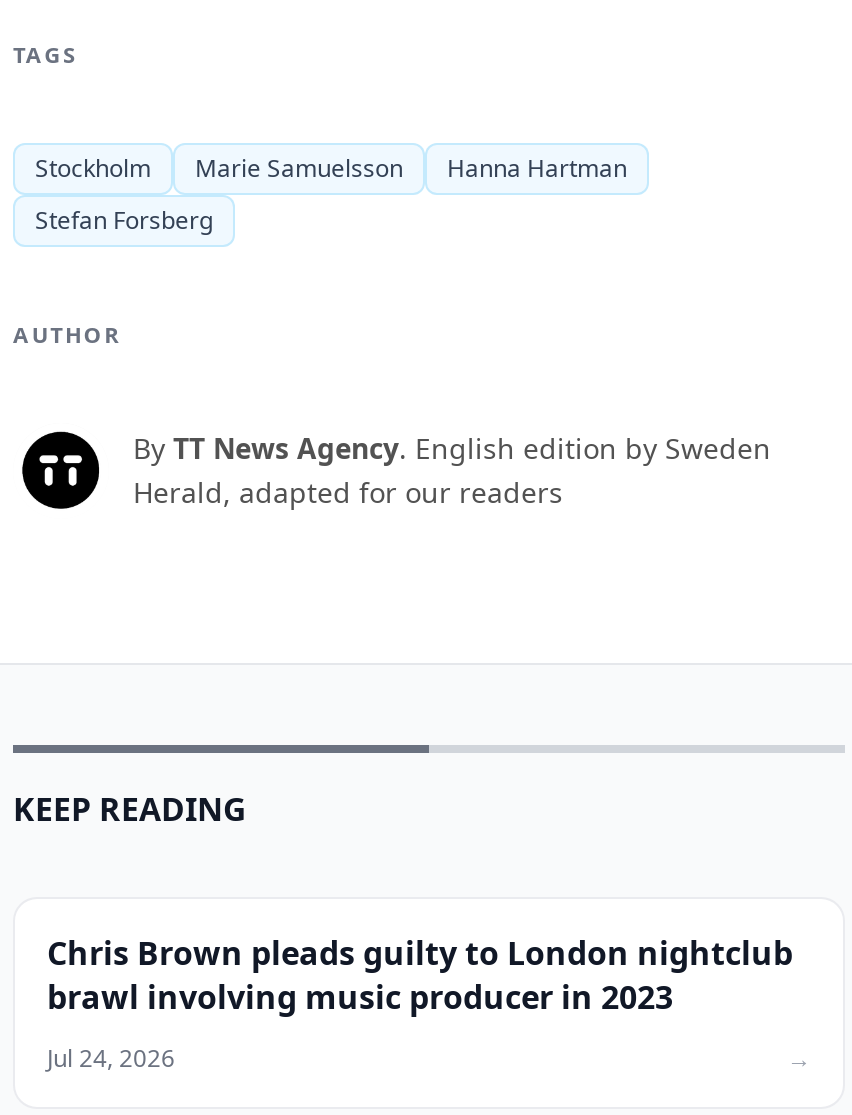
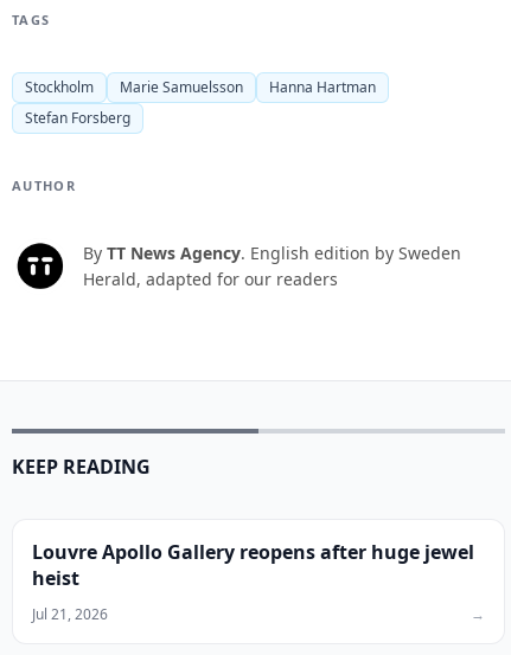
- Chris Brown pleads guilty to London nightclub
- brawl involving music producer in 2023
+ Louvre Apollo Gallery reopens after huge jewel
+ heist

- Jul 24, 2026
+ Jul 21, 2026
